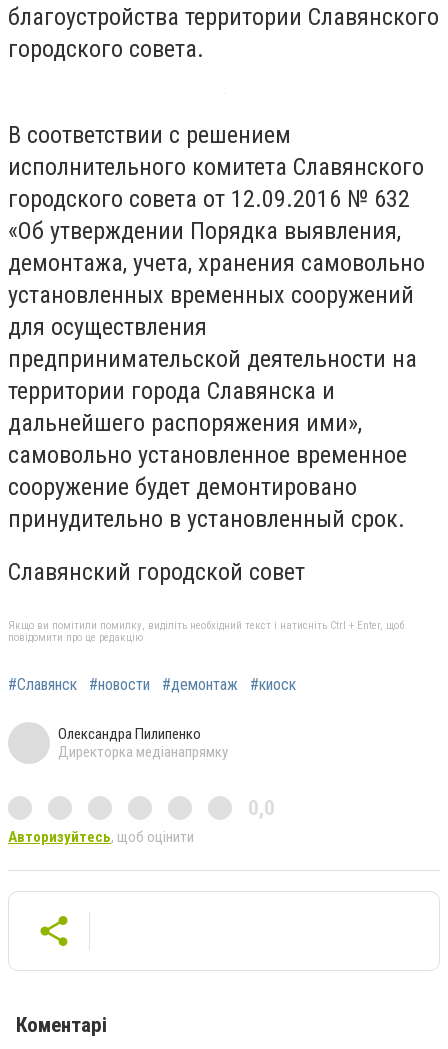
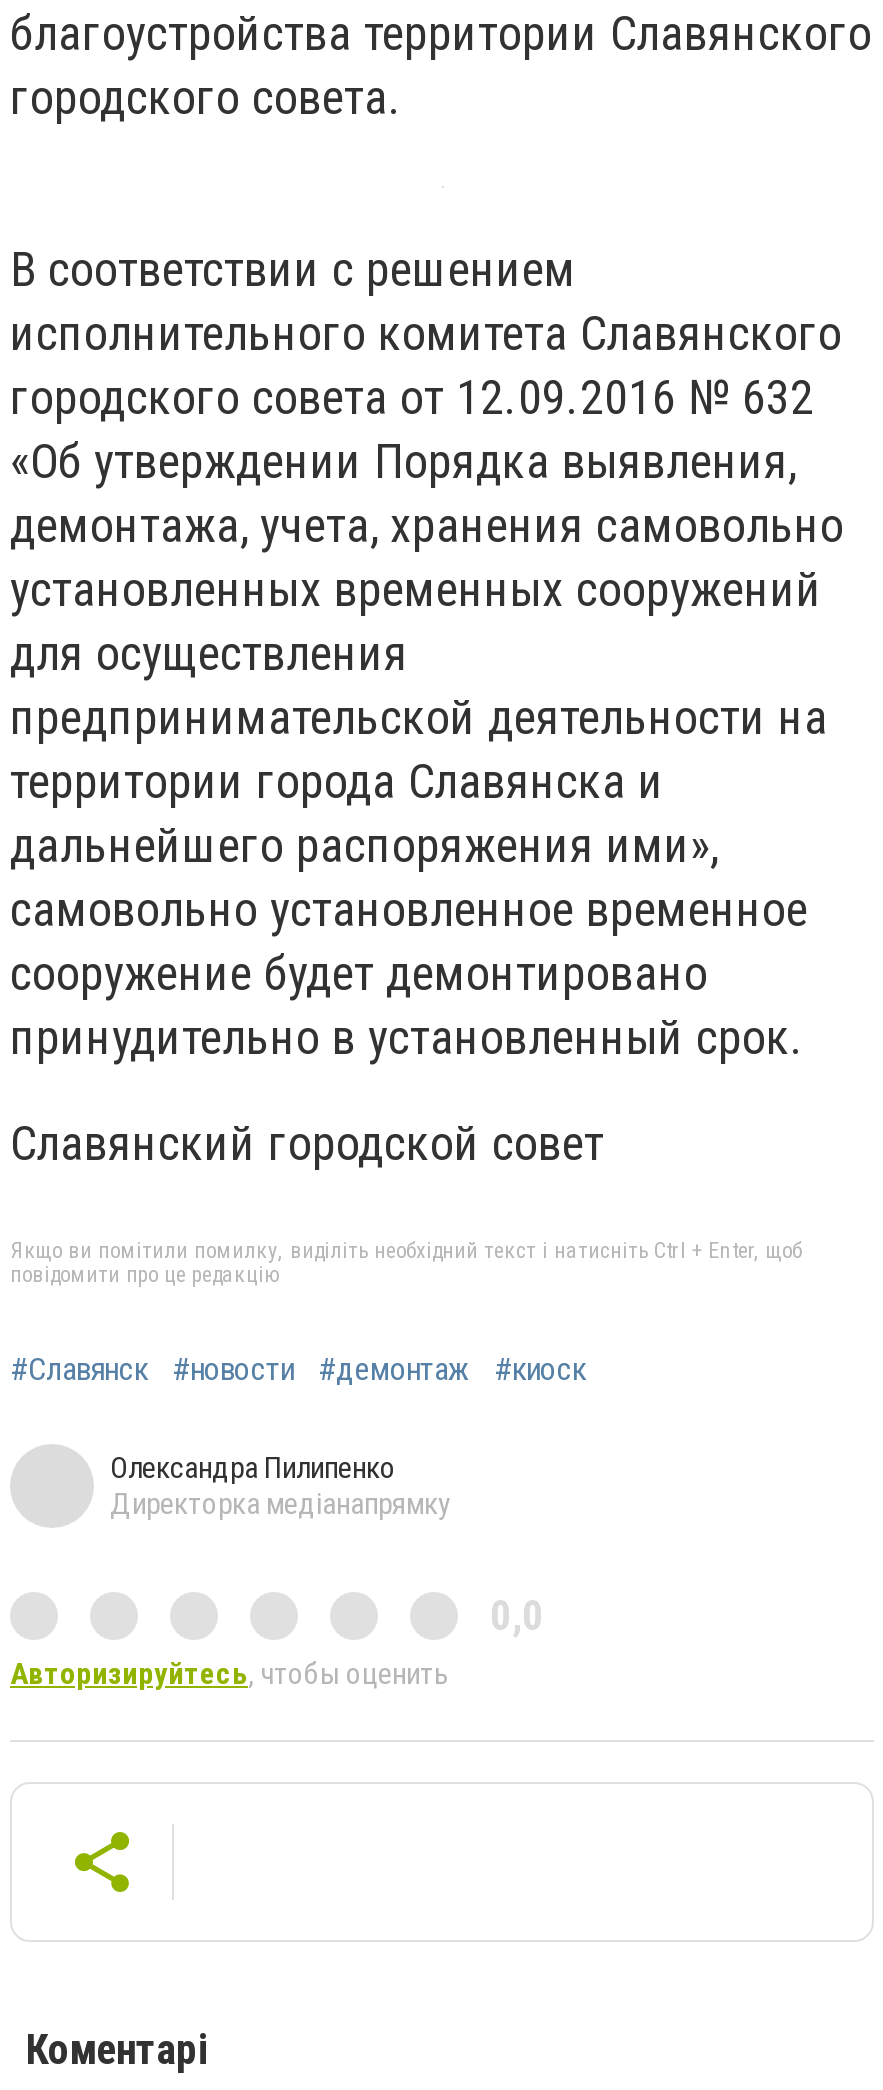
- Авторизуйтесь, щоб оцінити
+ Авторизируйтесь, чтобы оценить
